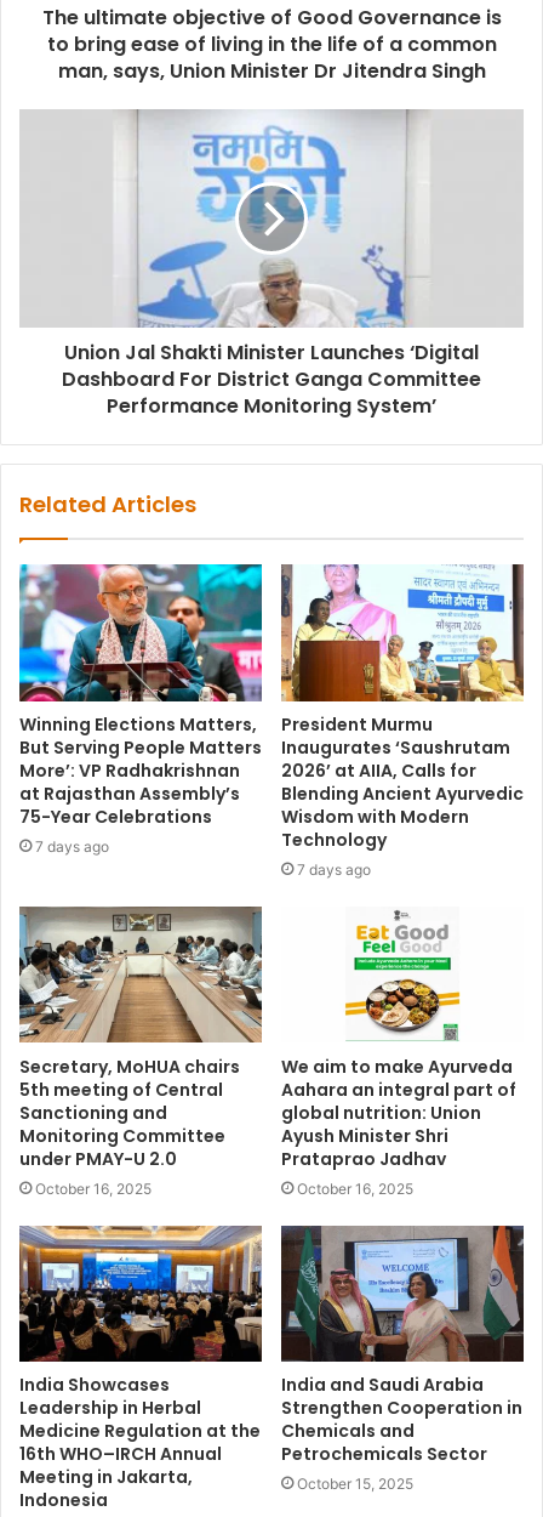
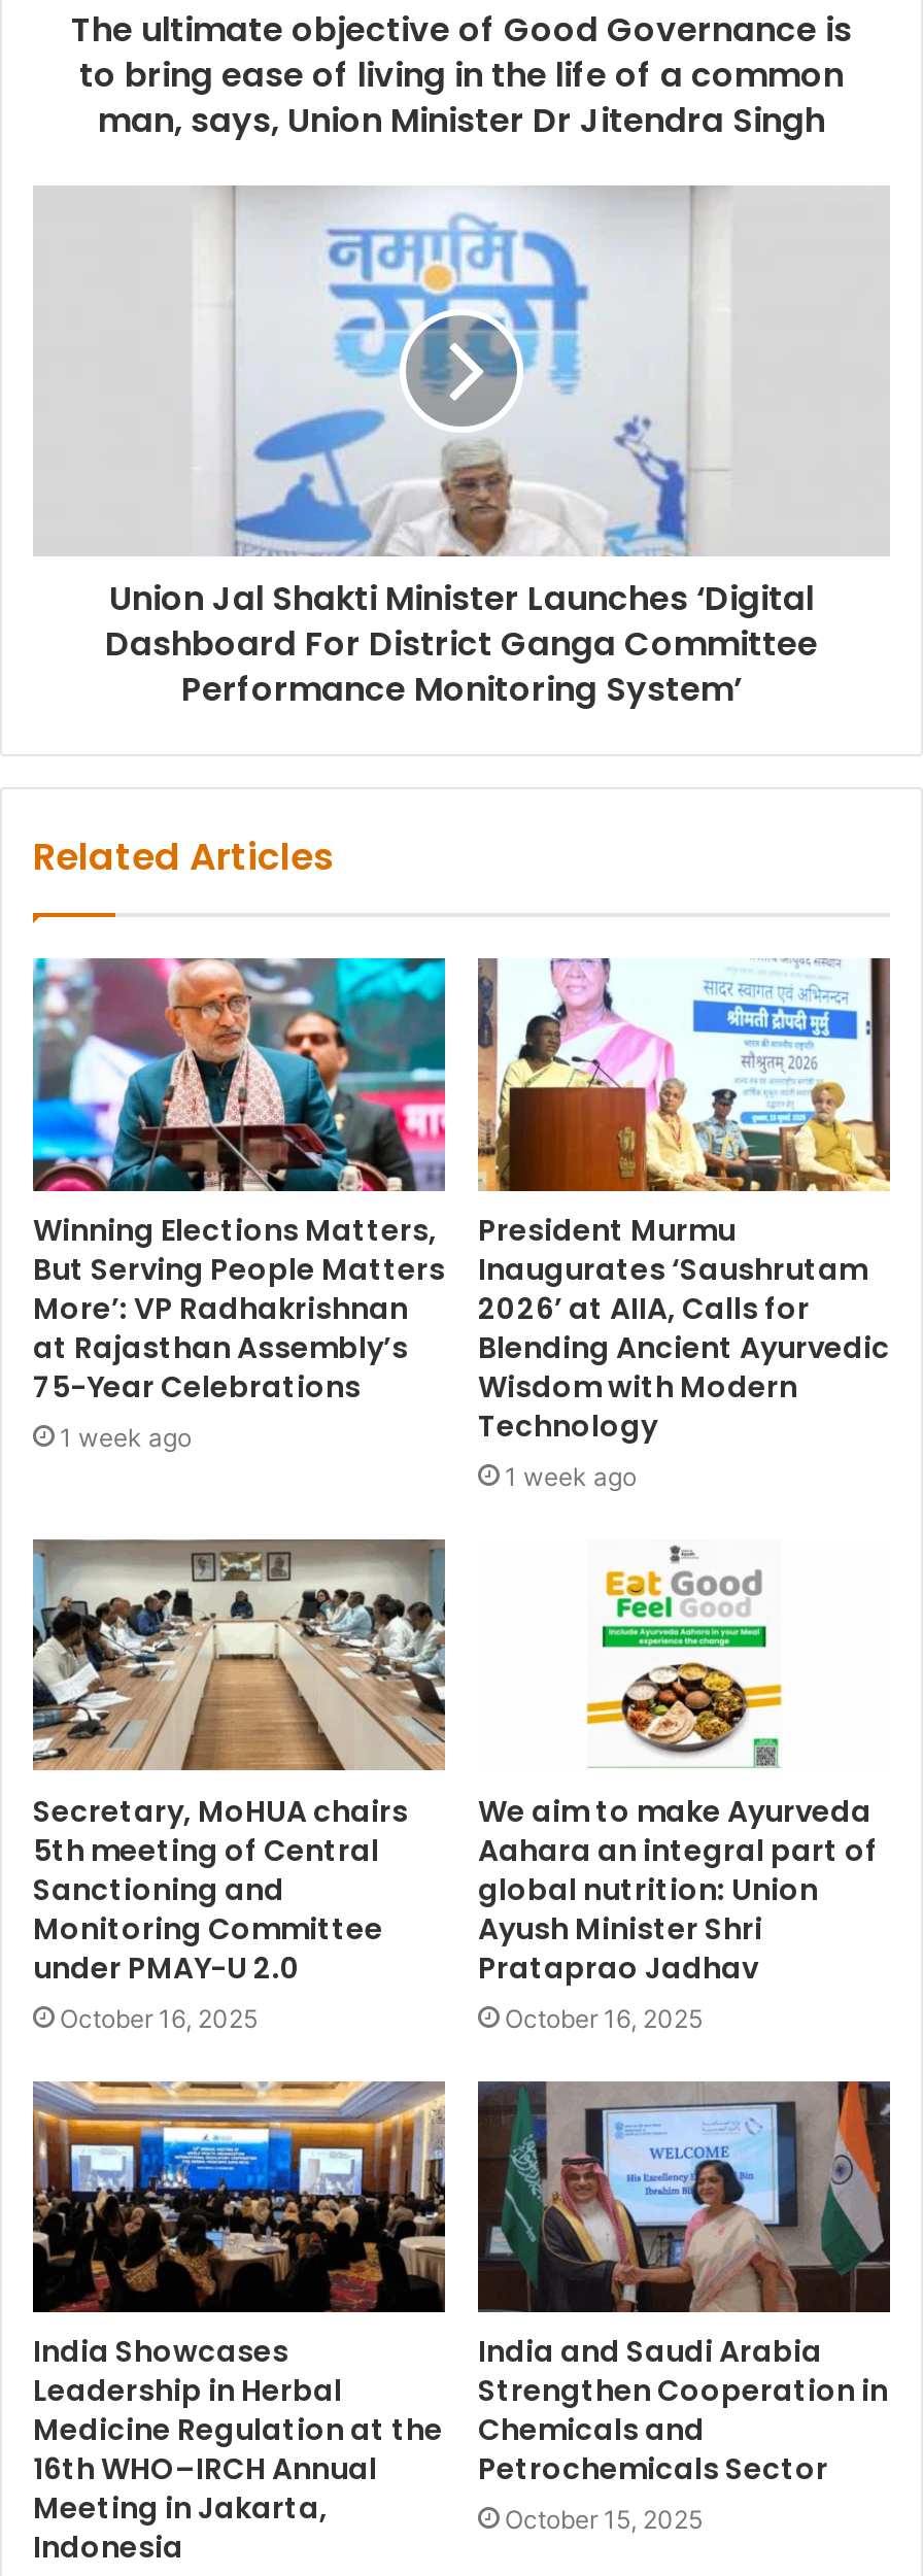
- 7 days ago
+ 1 week ago

- 7 days ago
+ 1 week ago
